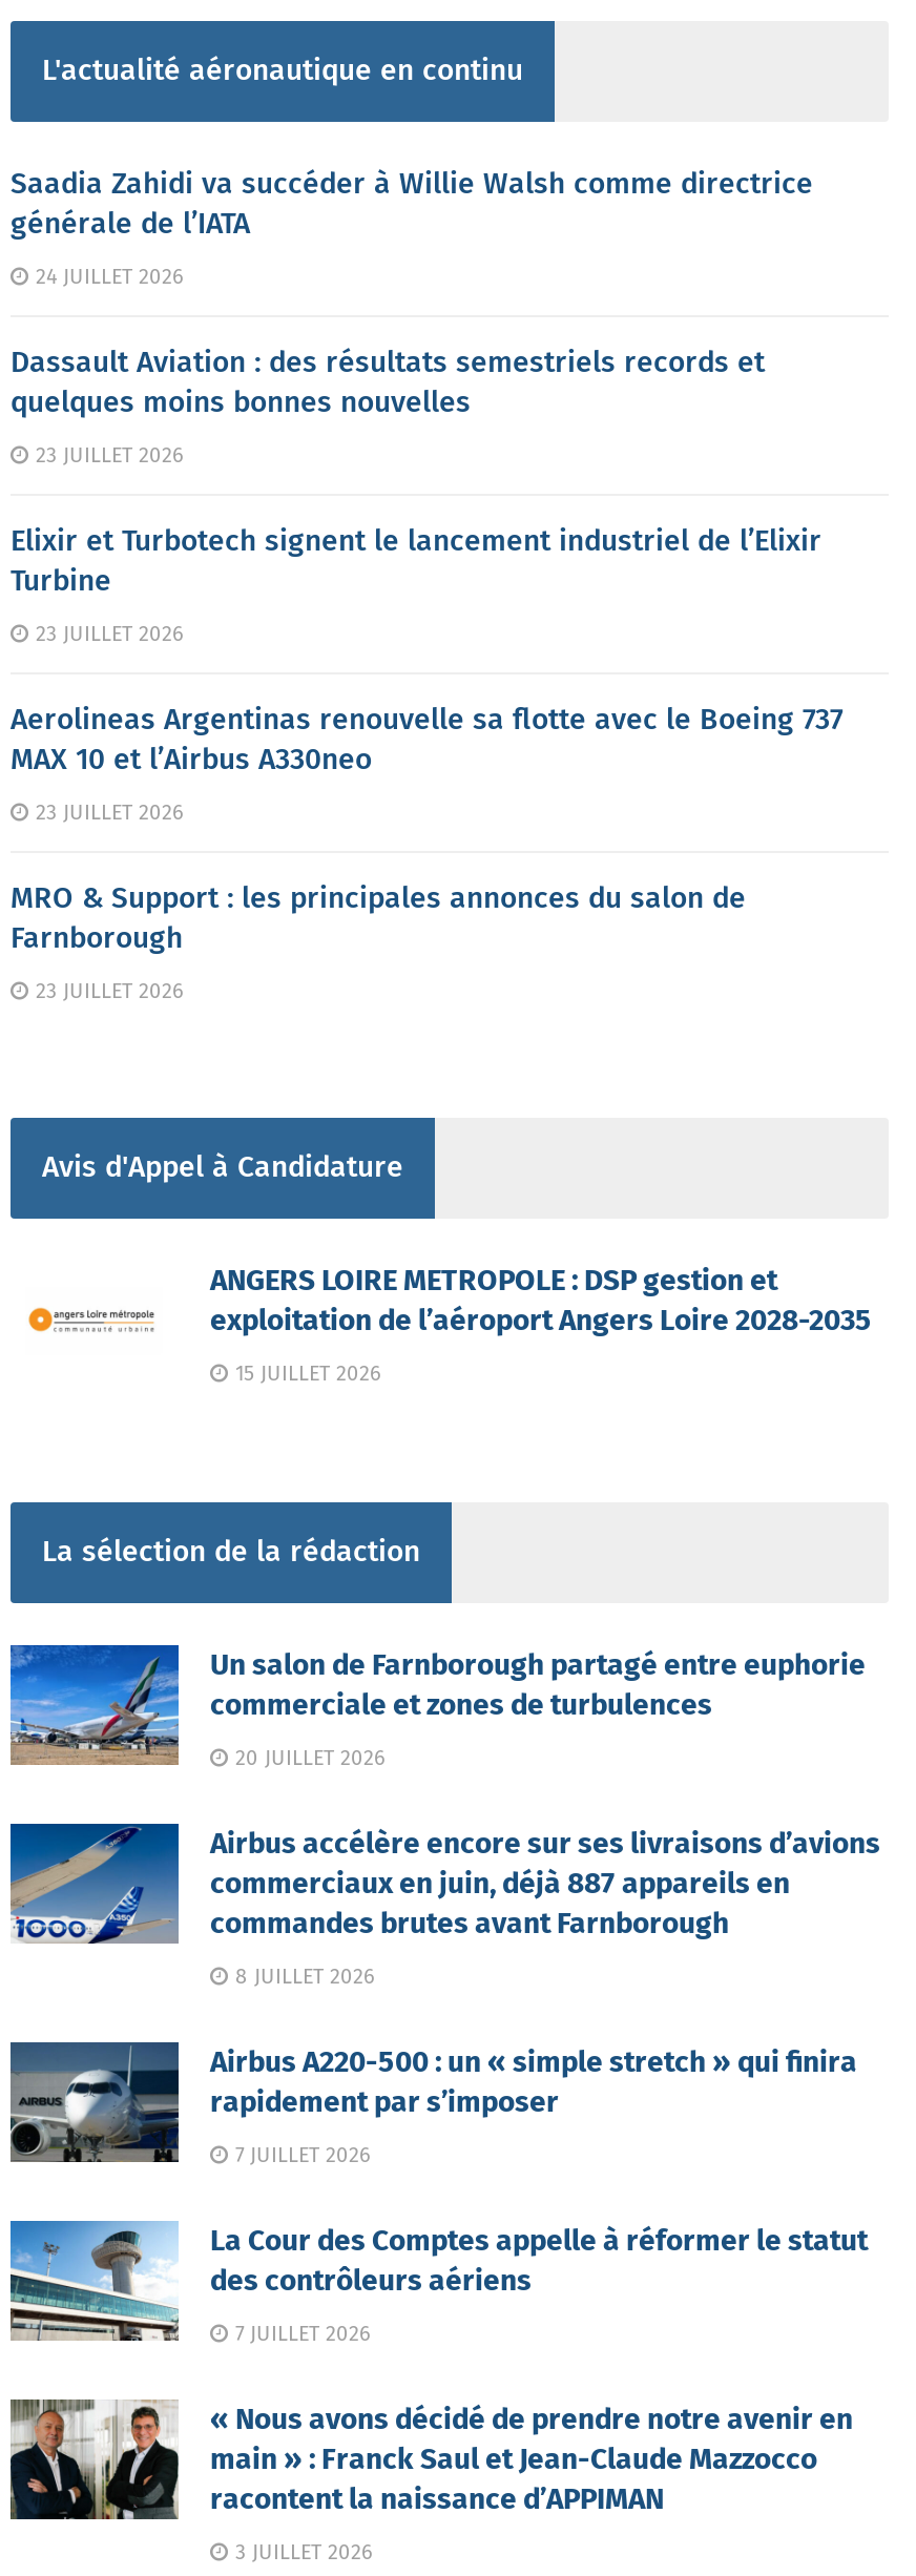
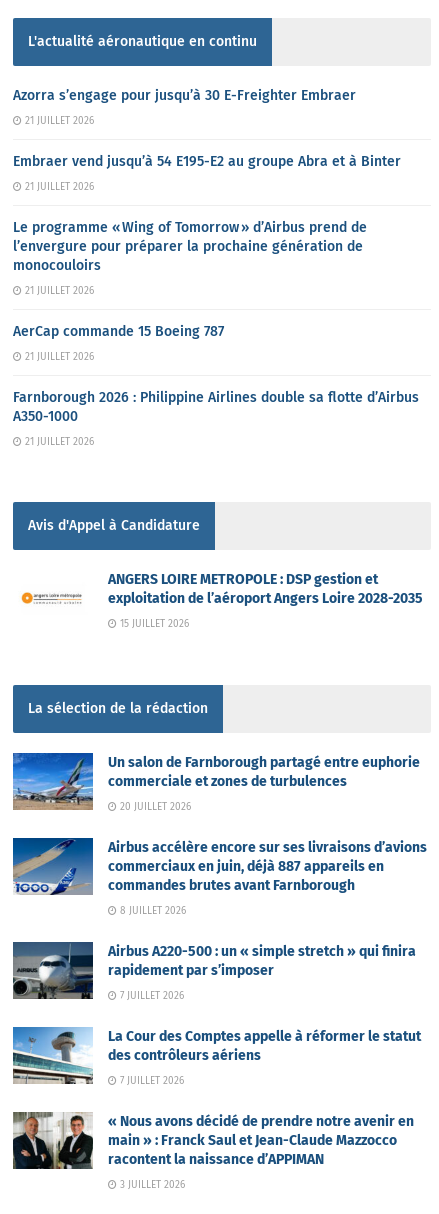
- Saadia Zahidi va succéder à Willie Walsh comme directrice
- générale de l’IATA
+ Azorra s’engage pour jusqu’à 30 E-Freighter Embraer

- 24 JUILLET 2026
+ 21 JUILLET 2026

- Dassault Aviation : des résultats semestriels records et
- quelques moins bonnes nouvelles
+ Embraer vend jusqu’à 54 E195-E2 au groupe Abra et à Binter

- 23 JUILLET 2026
+ 21 JUILLET 2026

- Elixir et Turbotech signent le lancement industriel de l’Elixir
- Turbine
+ Le programme « Wing of Tomorrow » d’Airbus prend de
+ l’envergure pour préparer la prochaine génération de
+ monocouloirs

- 23 JUILLET 2026
+ 21 JUILLET 2026

- Aerolineas Argentinas renouvelle sa flotte avec le Boeing 737
- MAX 10 et l’Airbus A330neo
+ AerCap commande 15 Boeing 787

- 23 JUILLET 2026
+ 21 JUILLET 2026

- MRO & Support : les principales annonces du salon de
- Farnborough
+ Farnborough 2026 : Philippine Airlines double sa flotte d’Airbus
+ A350-1000

- 23 JUILLET 2026
+ 21 JUILLET 2026
